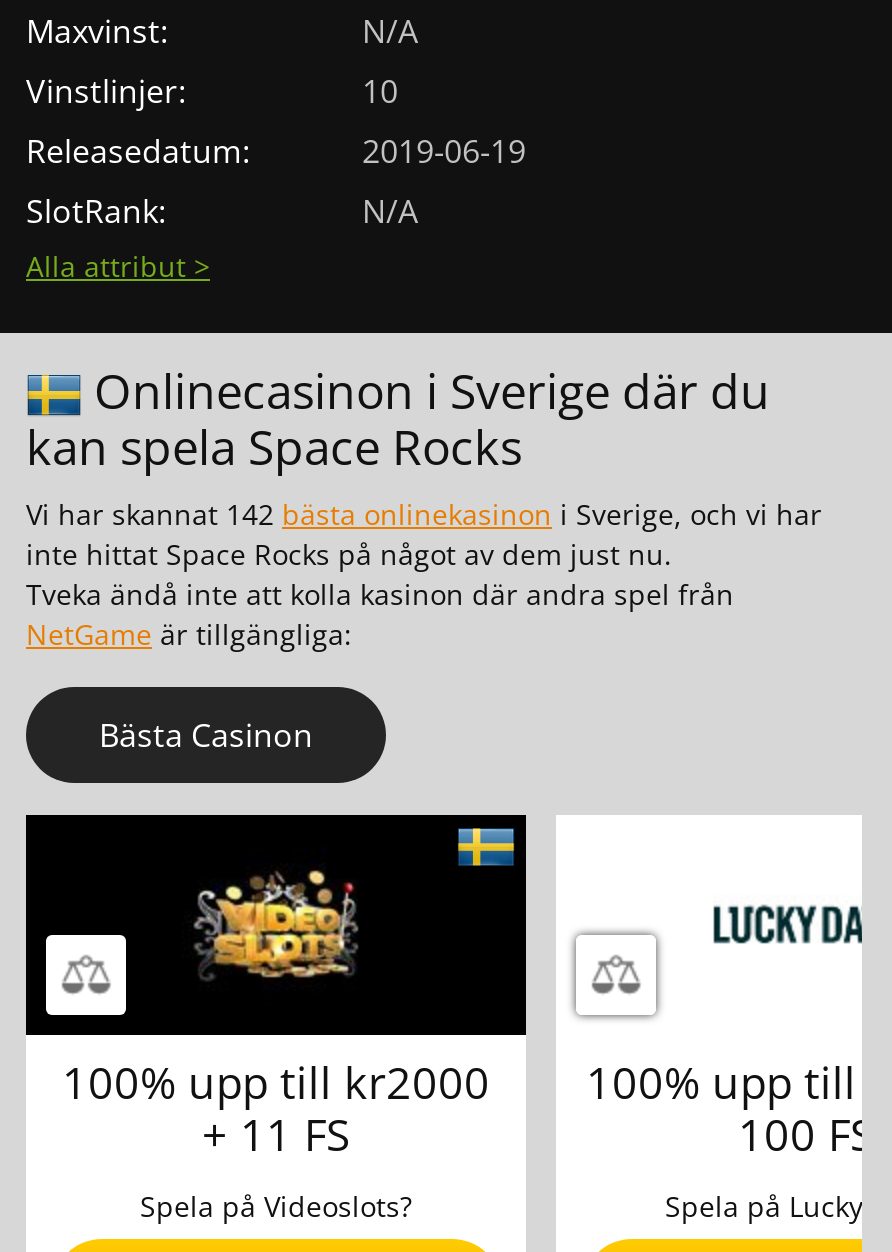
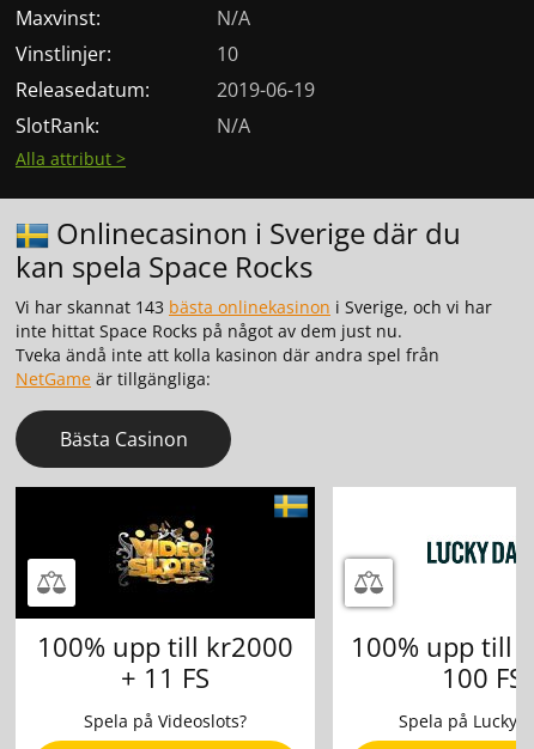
- Vi har skannat 142 bästa onlinekasinon i Sverige, och vi har
+ Vi har skannat 143 bästa onlinekasinon i Sverige, och vi har
